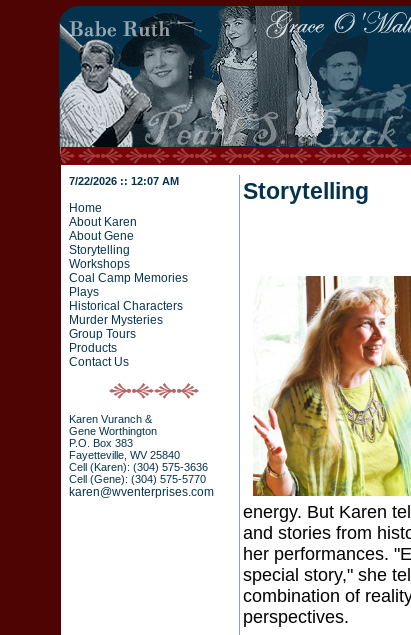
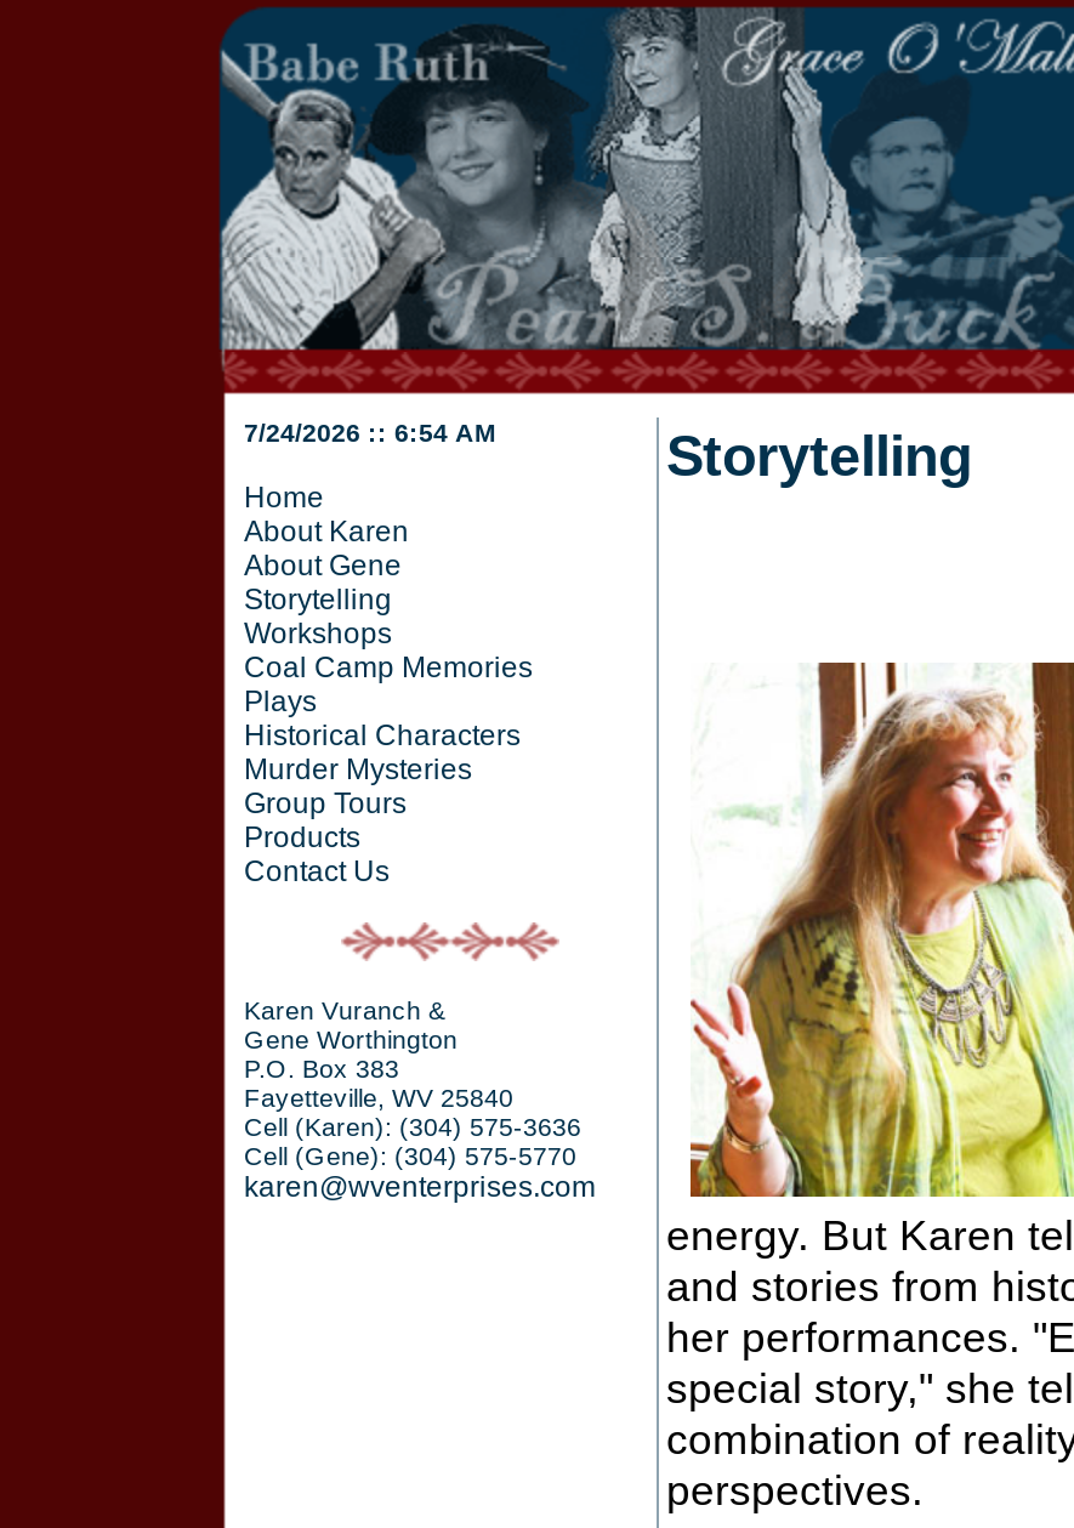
- 7/22/2026 :: 12:07 AM
+ 7/24/2026 :: 6:54 AM
